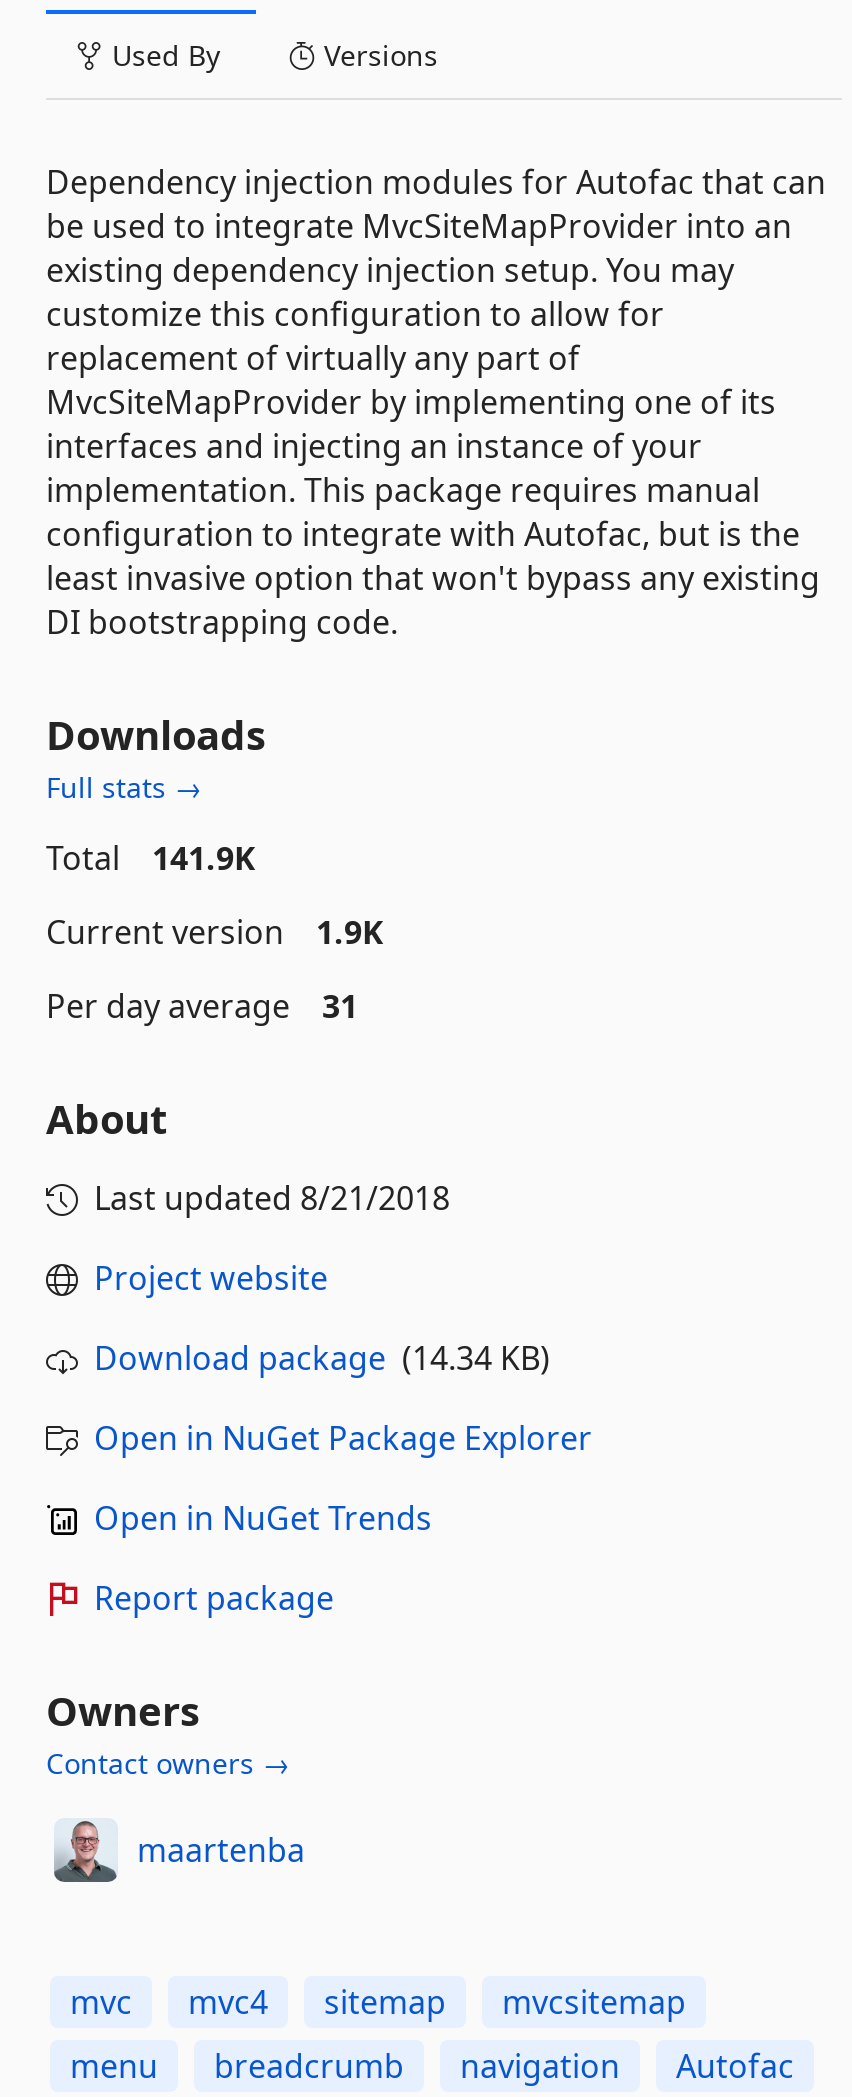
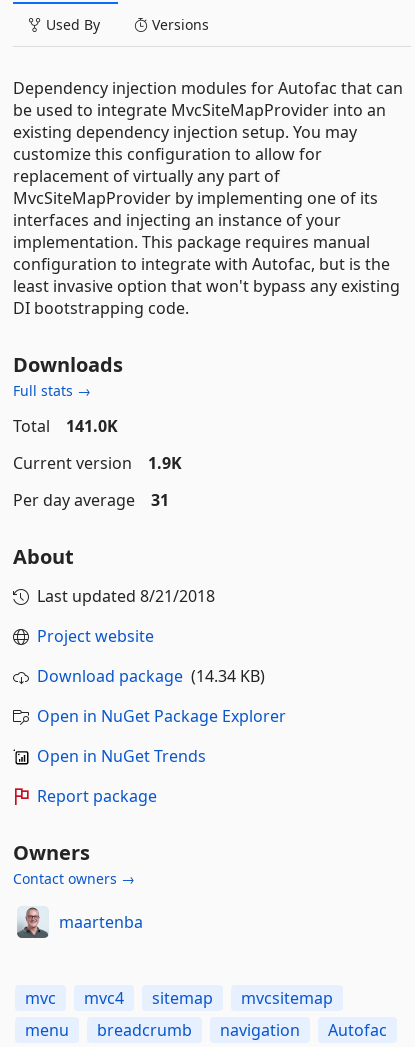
- Total 141.9K
+ Total 141.0K
